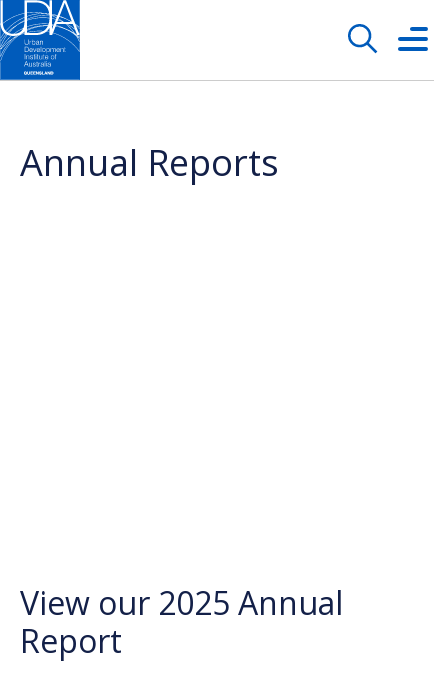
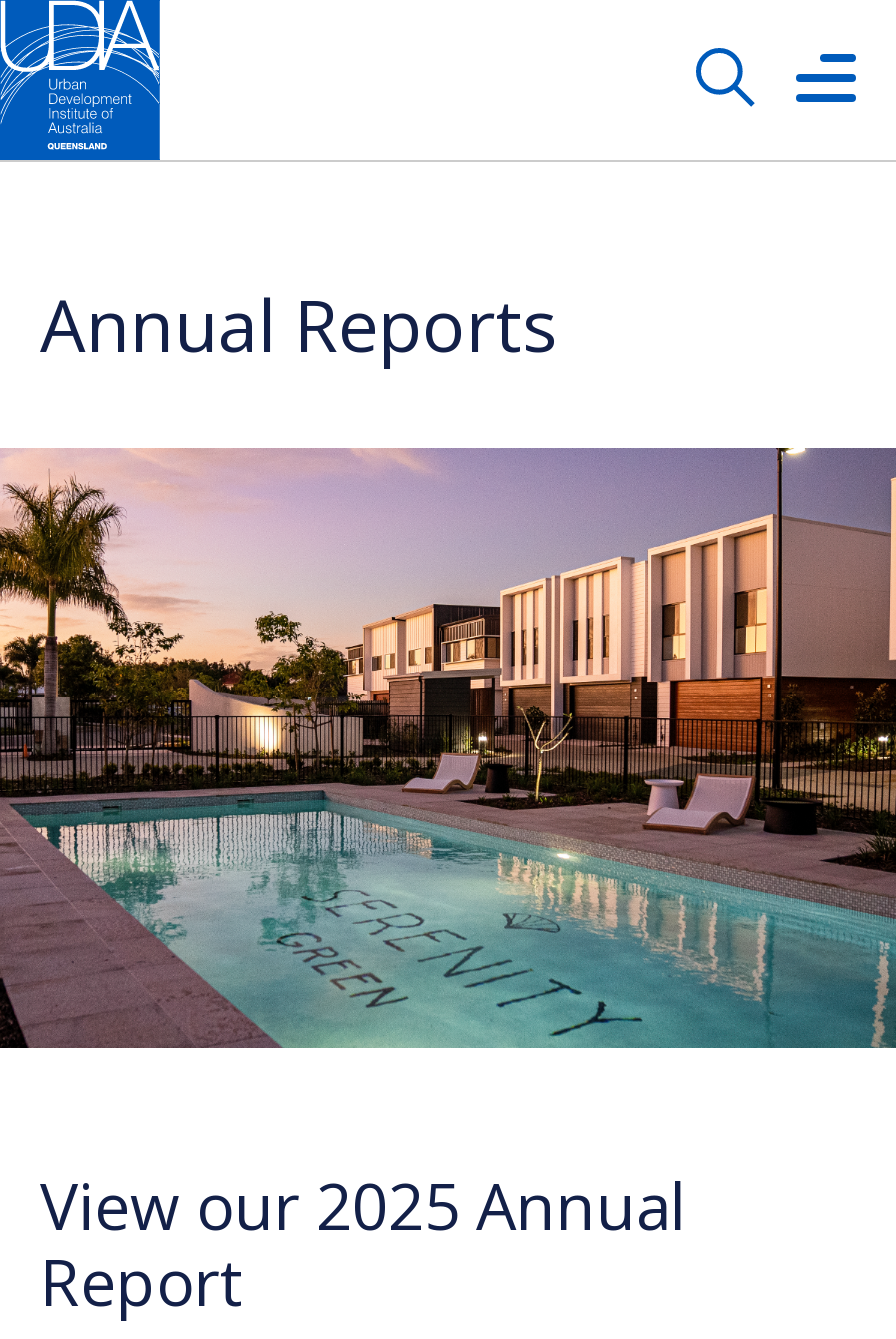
+ [image]
